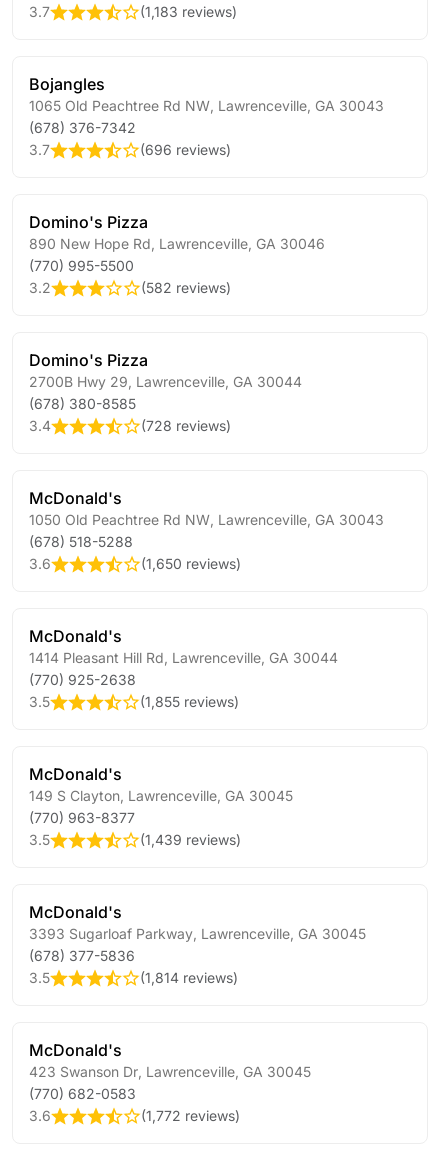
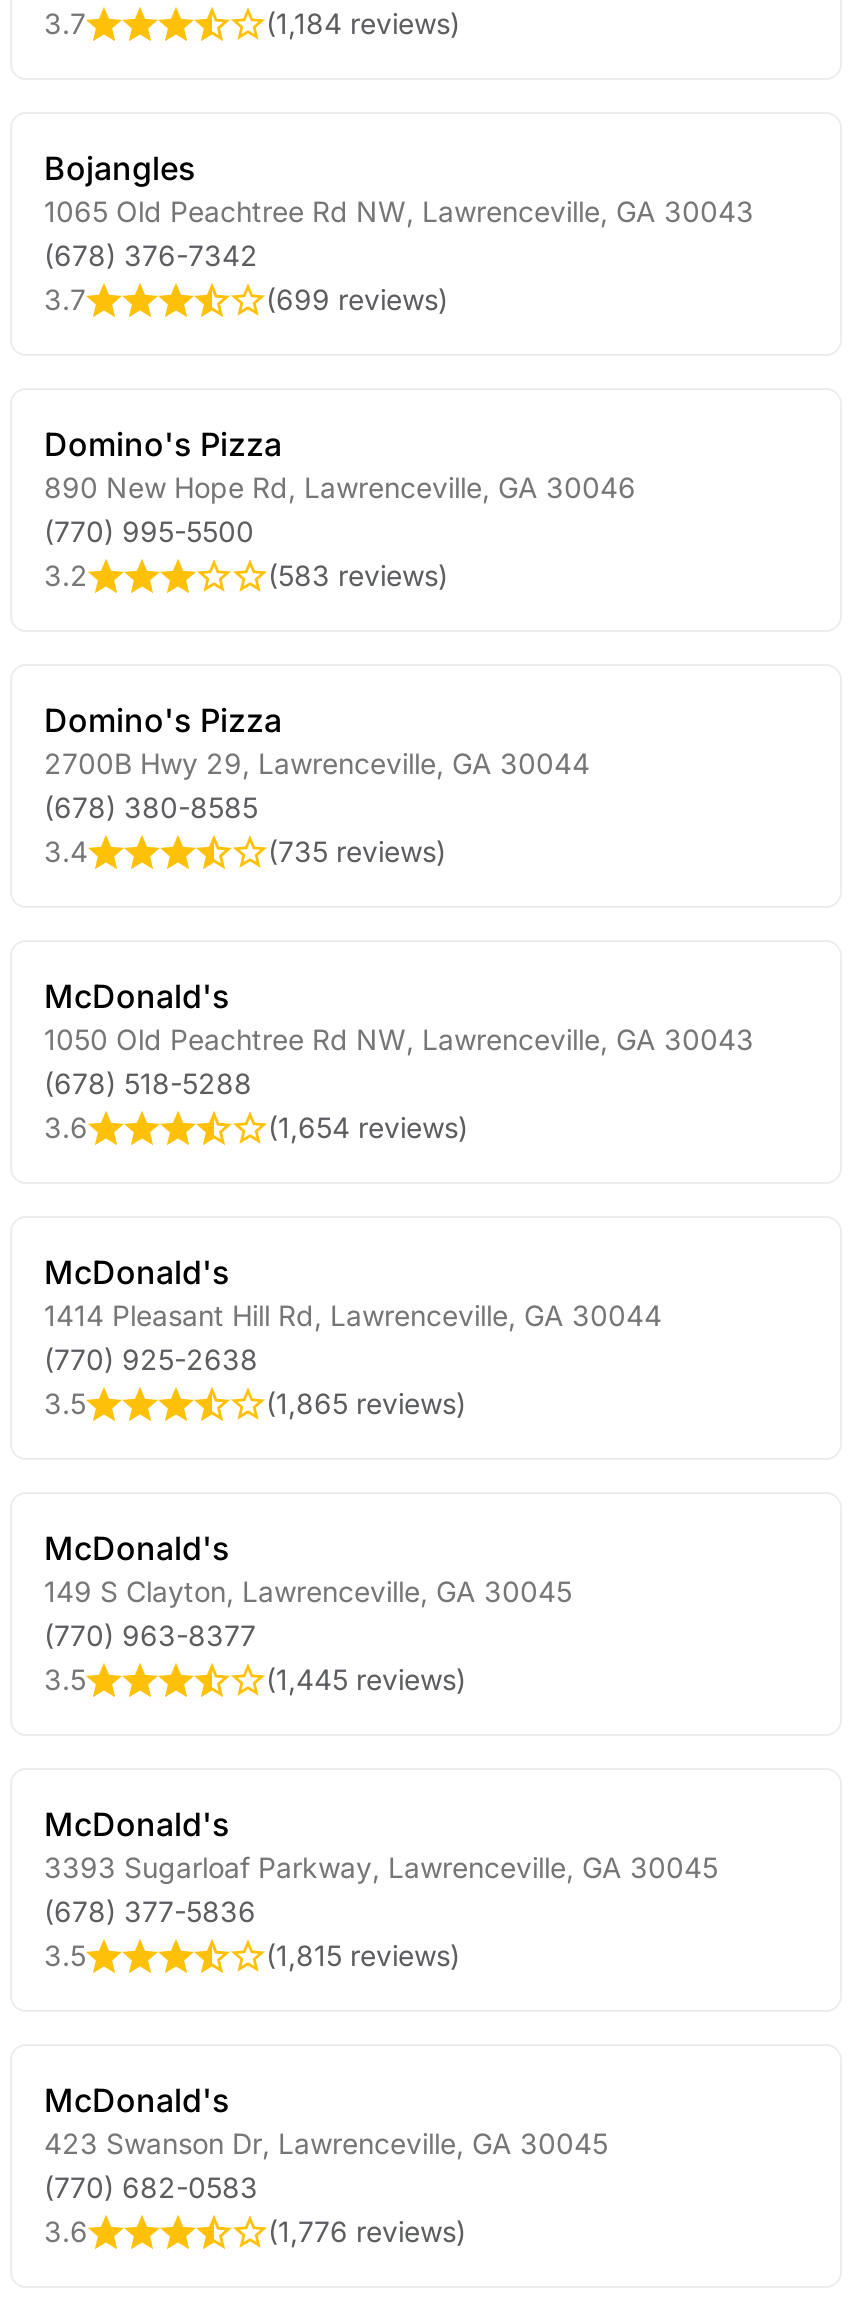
- (1,183 reviews)
+ (1,184 reviews)

- (696 reviews)
+ (699 reviews)

- (582 reviews)
+ (583 reviews)

- (728 reviews)
+ (735 reviews)

- (1,650 reviews)
+ (1,654 reviews)

- (1,855 reviews)
+ (1,865 reviews)

- (1,439 reviews)
+ (1,445 reviews)

- (1,814 reviews)
+ (1,815 reviews)

- (1,772 reviews)
+ (1,776 reviews)
